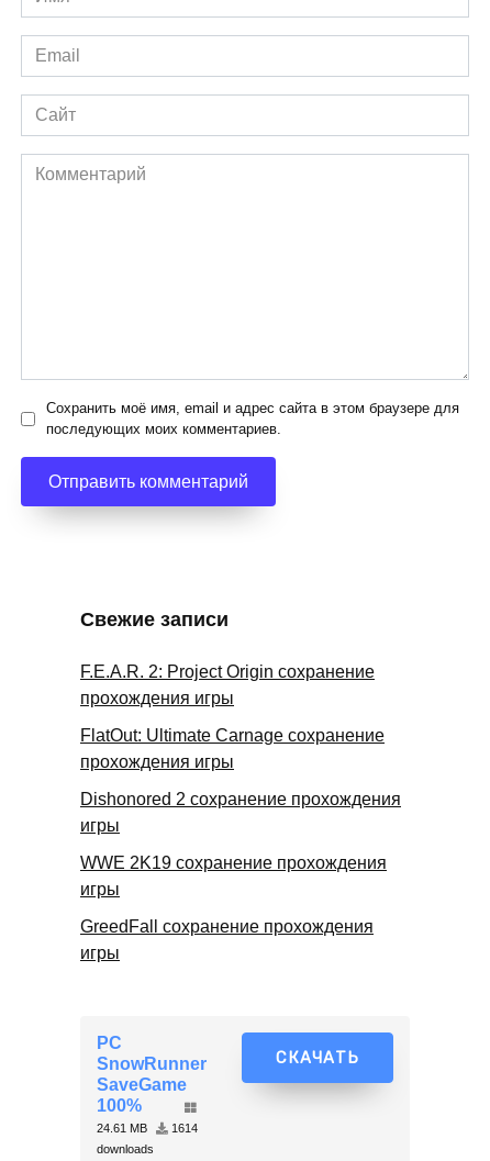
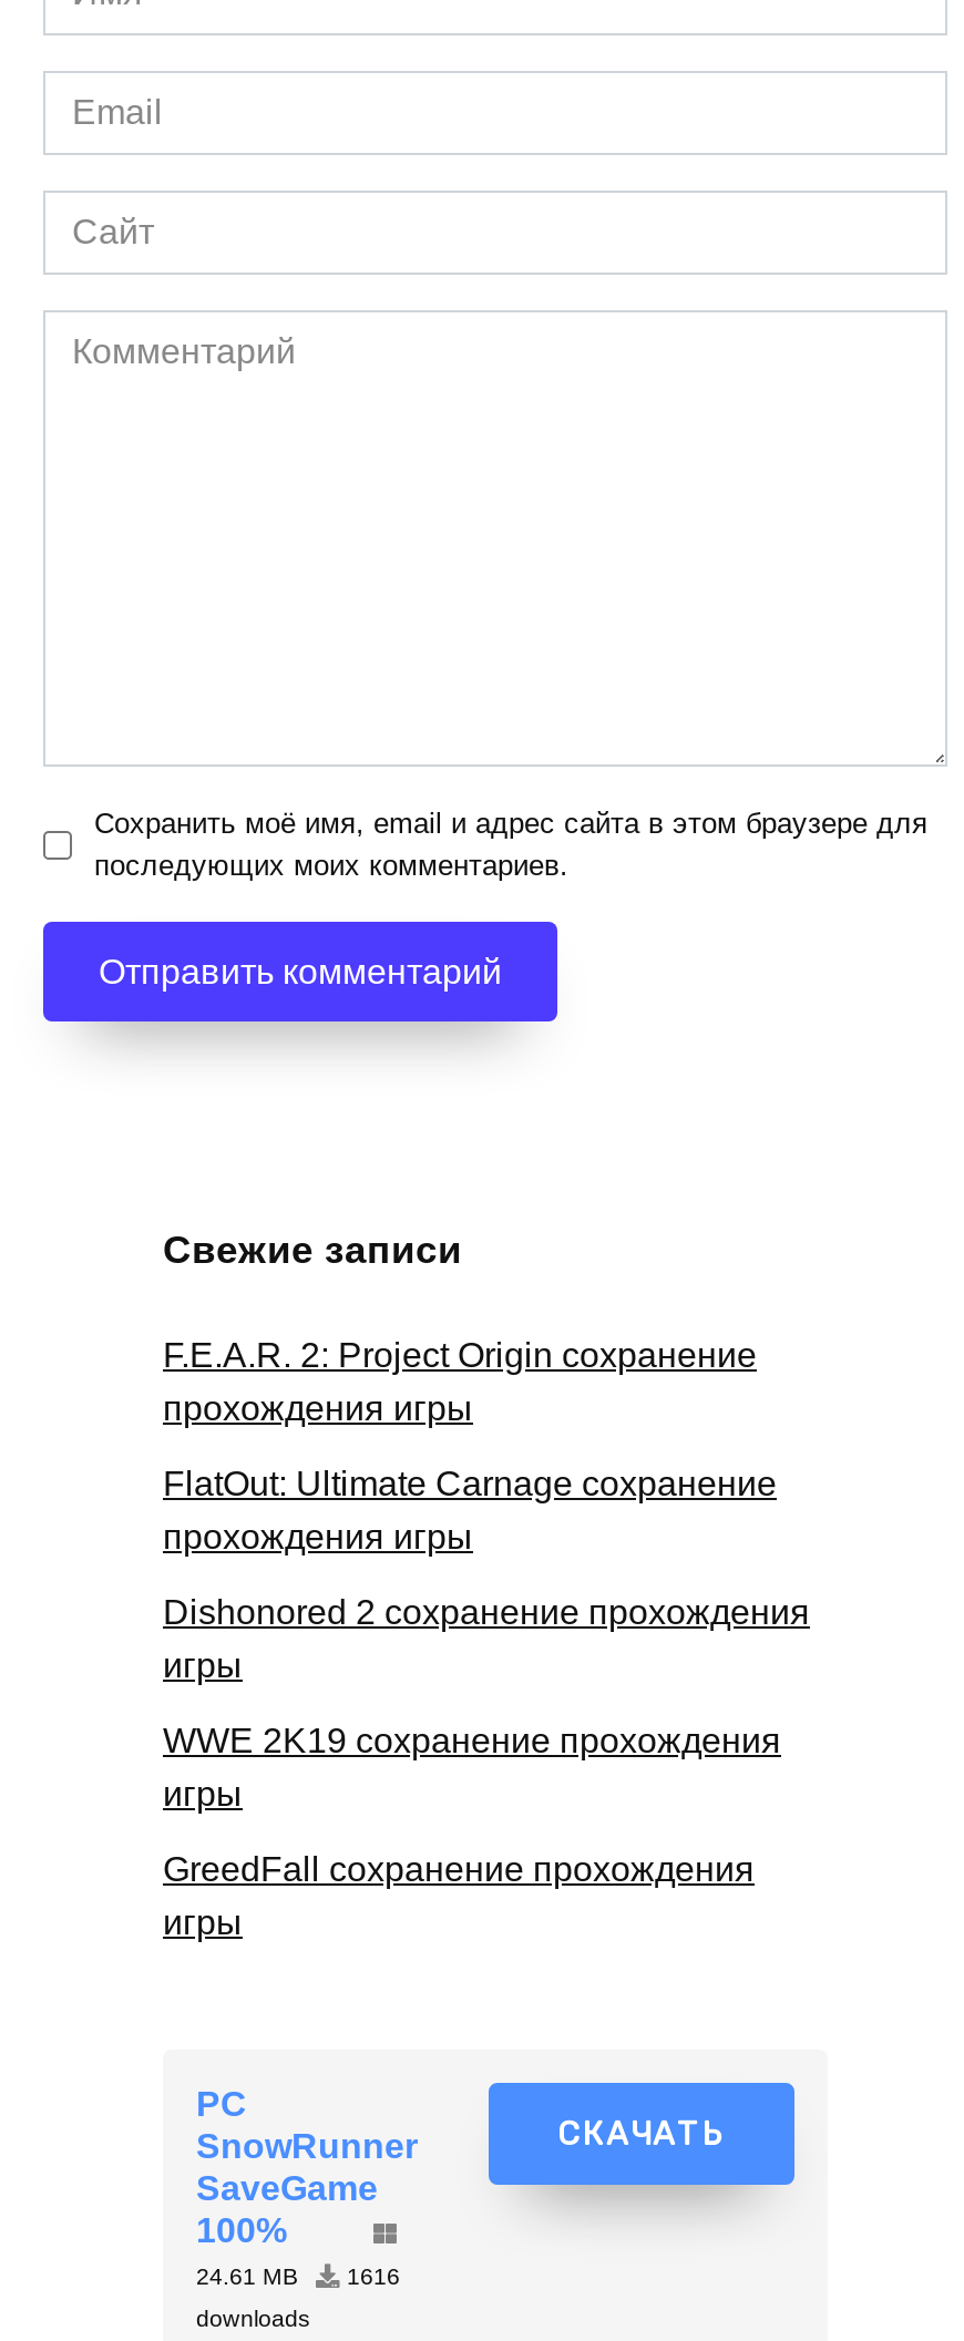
- 24.61 MB 1614
+ 24.61 MB 1616
